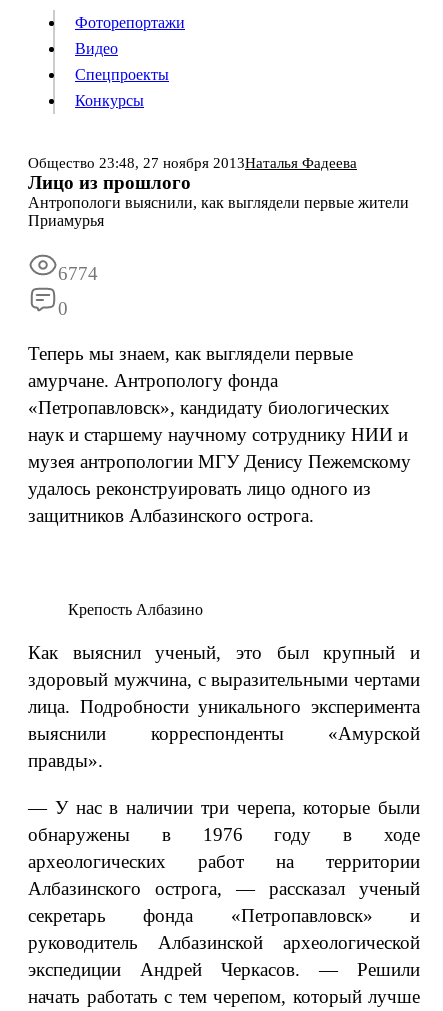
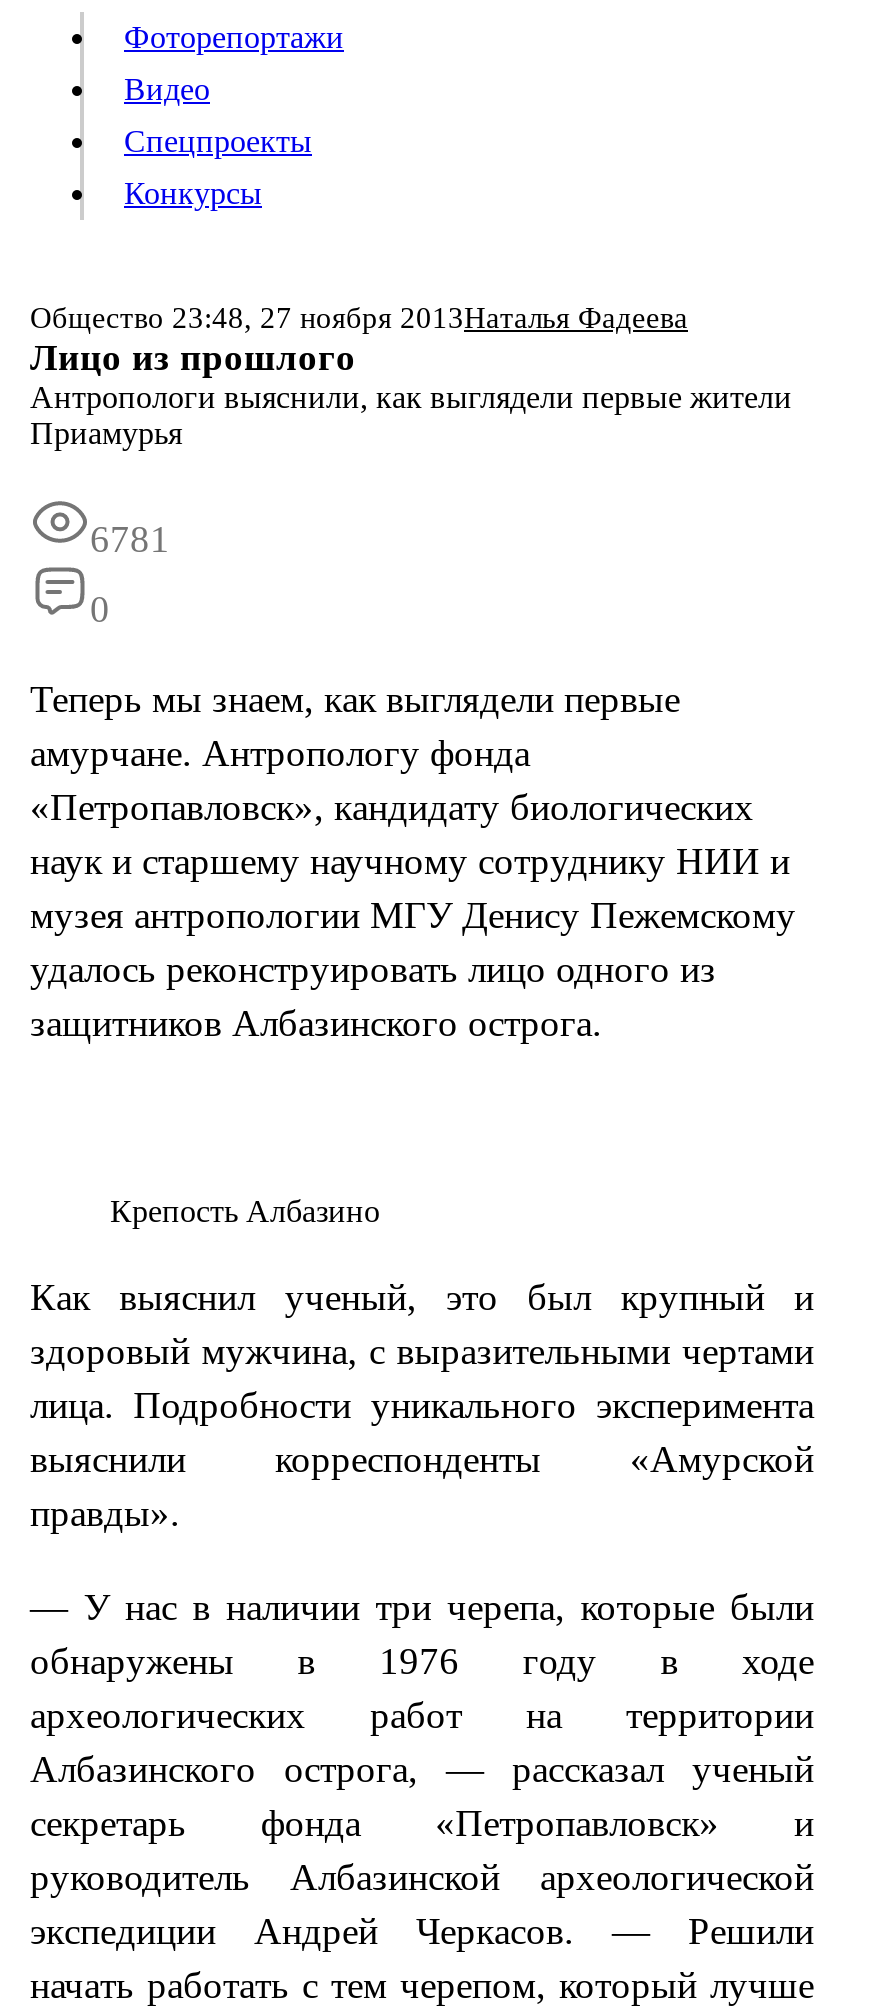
- 6774
+ 6781
